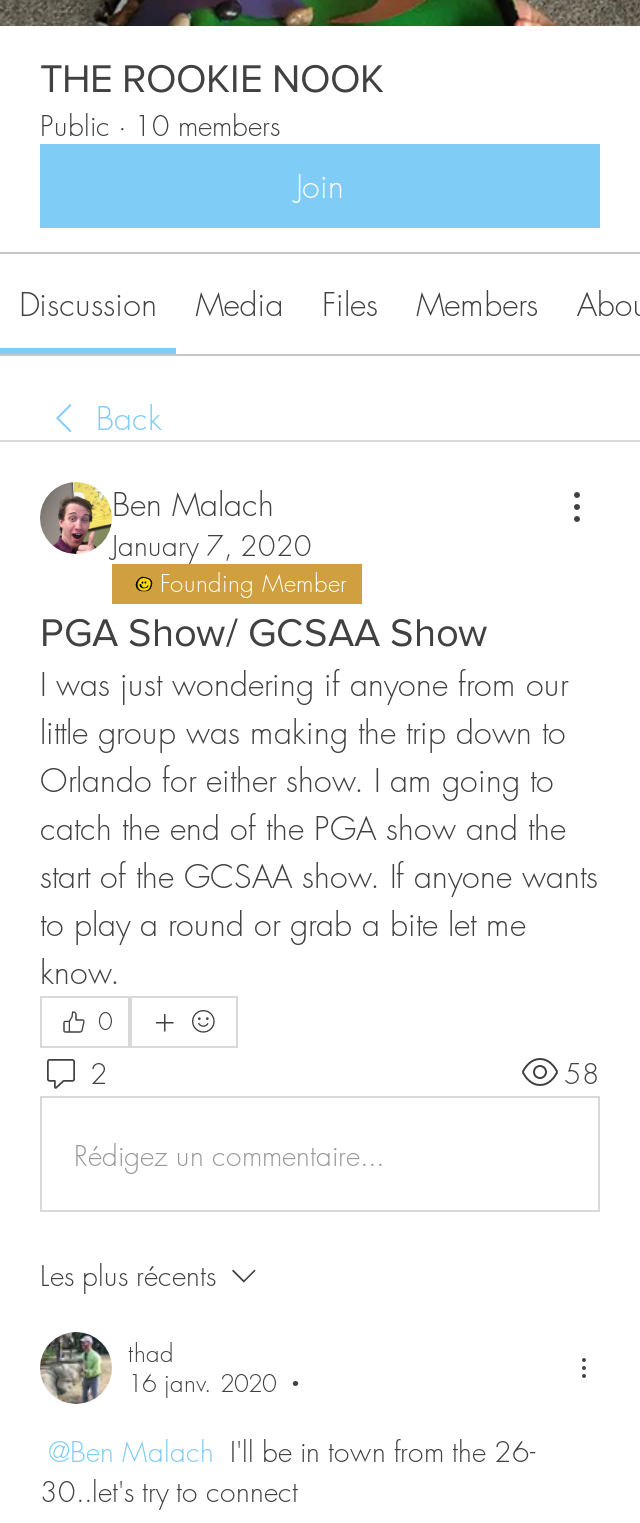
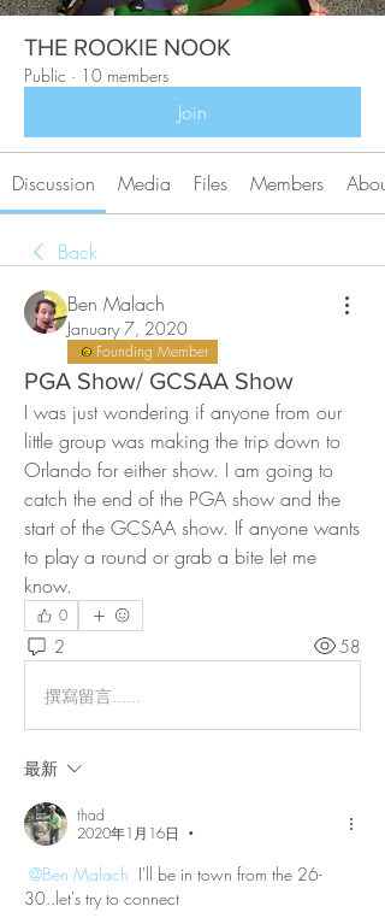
- Rédigez un commentaire...
+ 撰寫留言......

- Les plus récents
+ 最新

- 16 janv. 2020
+ 2020年1月16日
